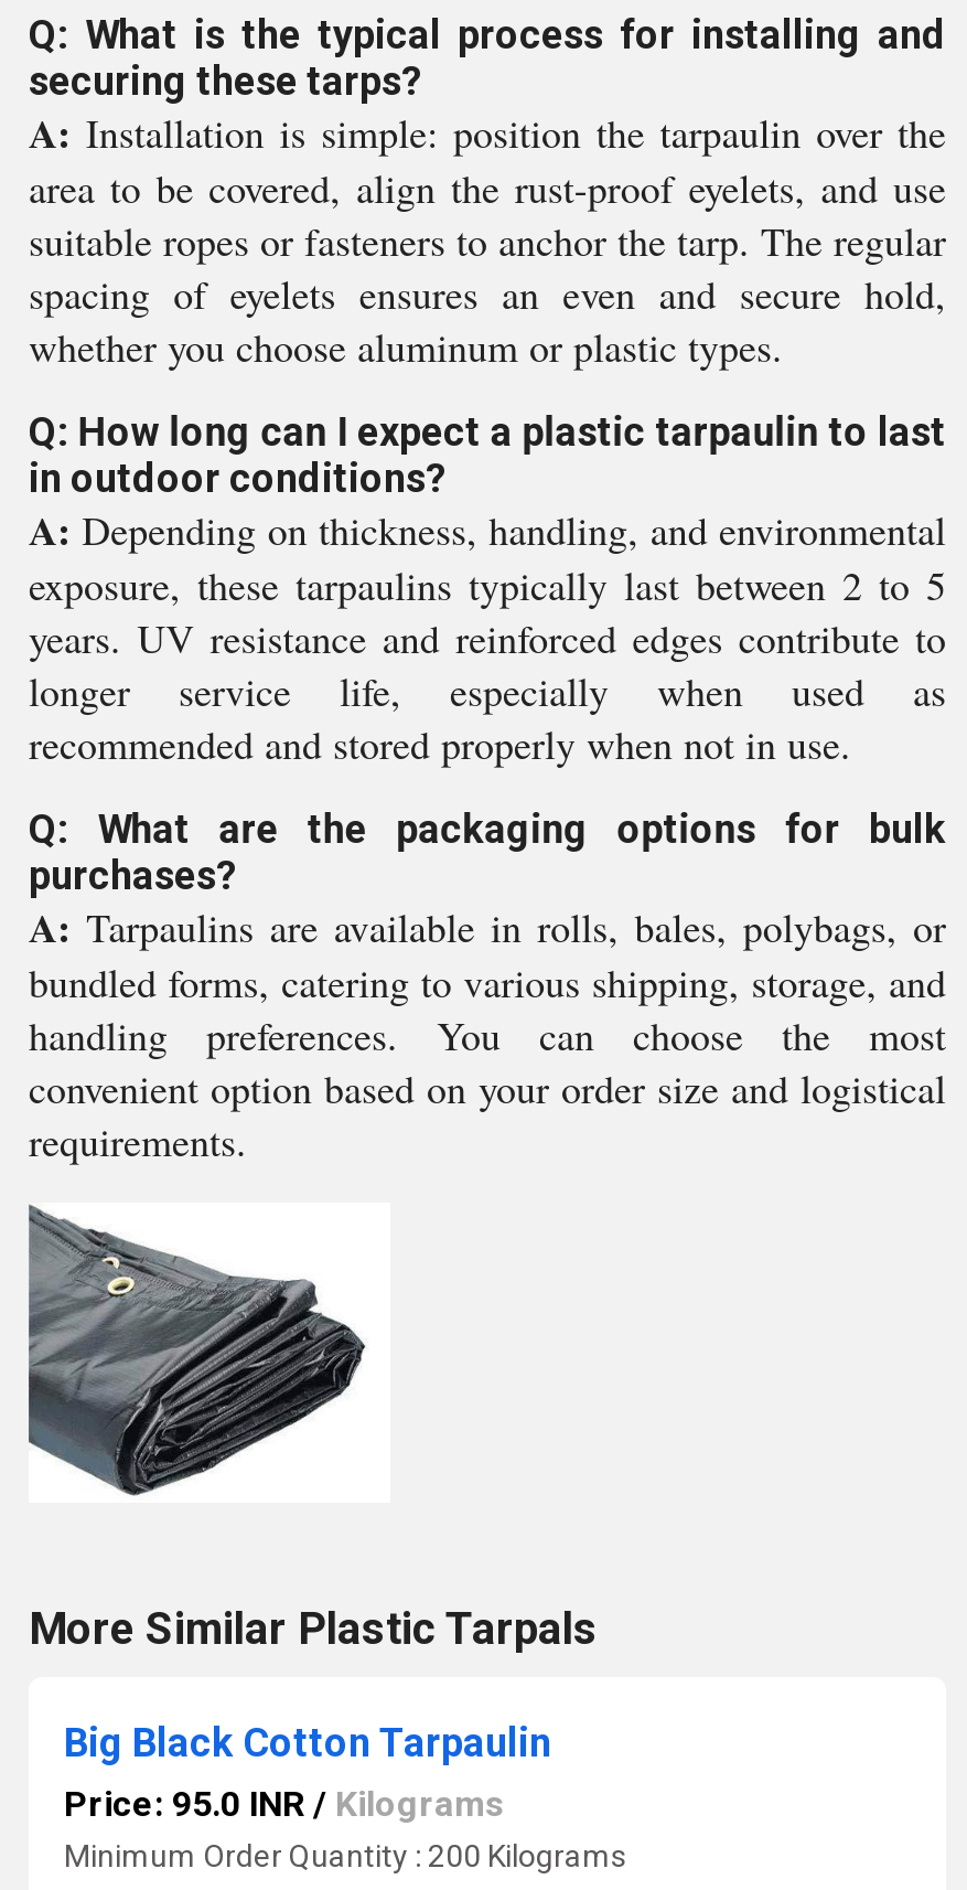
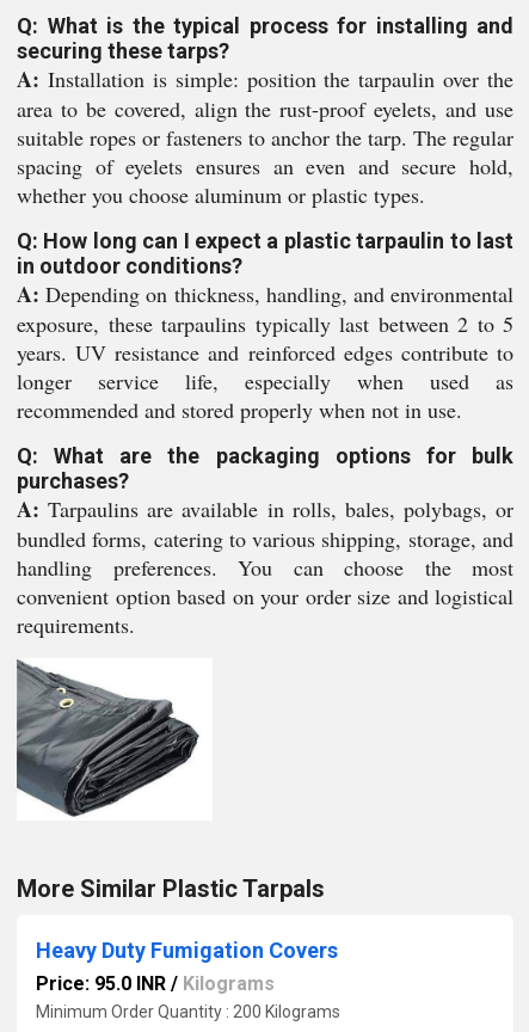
- Big Black Cotton Tarpaulin
+ Heavy Duty Fumigation Covers
